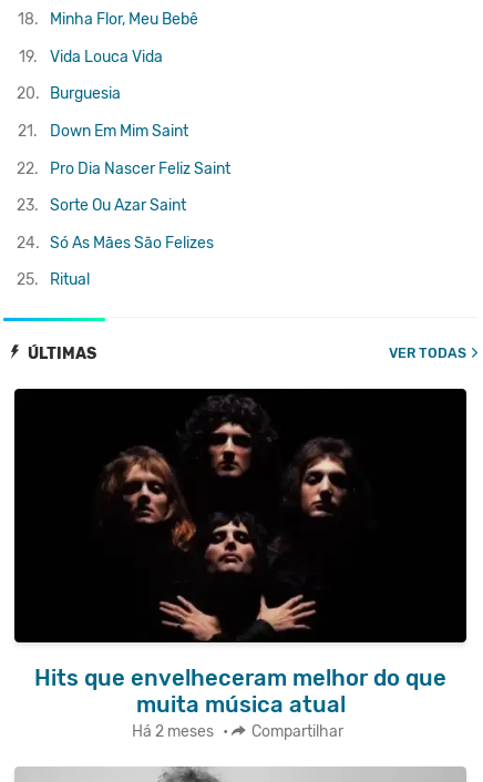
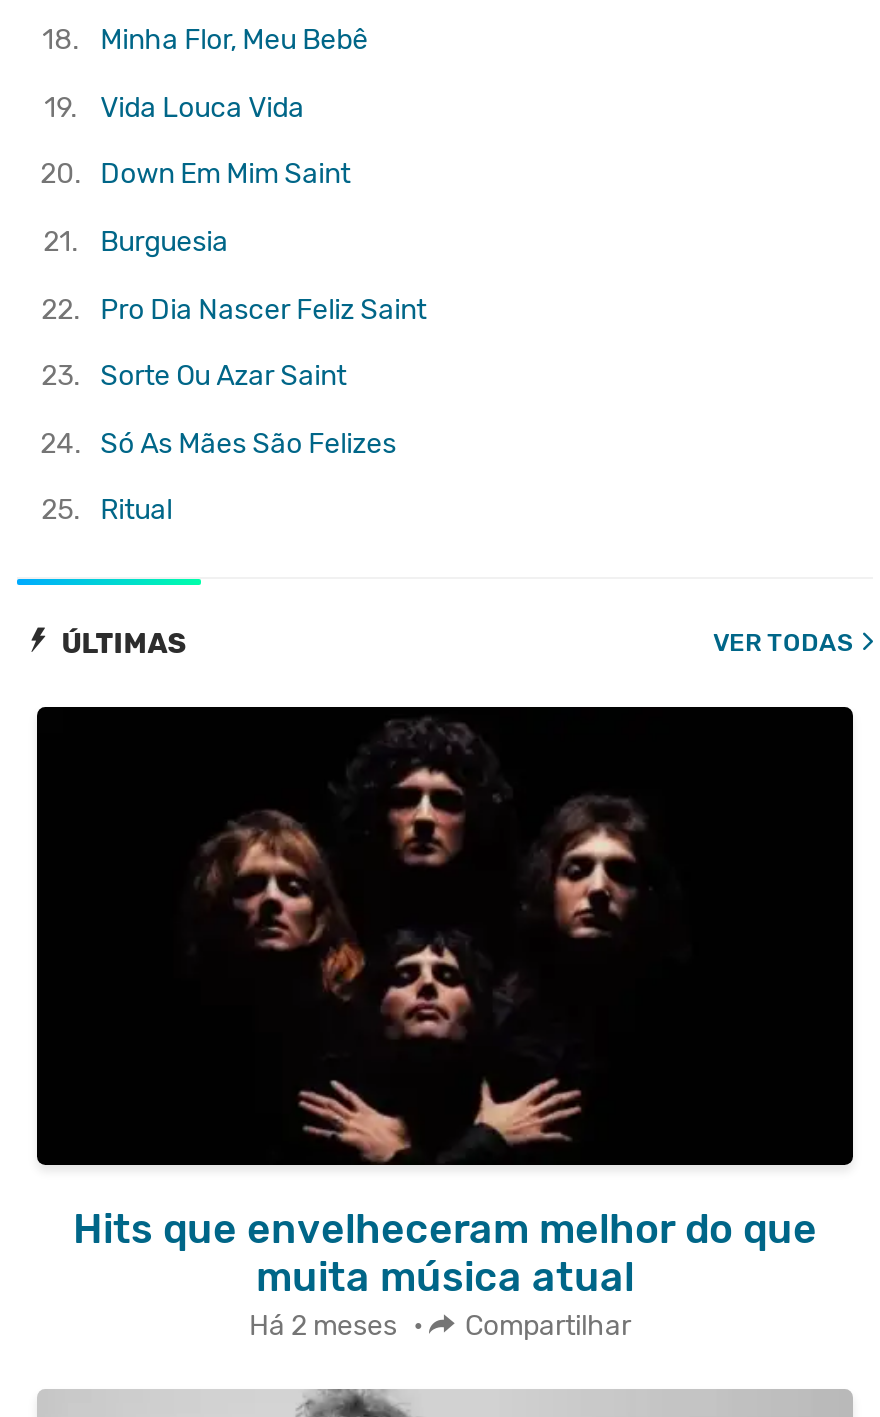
- 20. Burguesia
+ 20. Down Em Mim Saint

- Down Em Mim Saint
+ Burguesia
